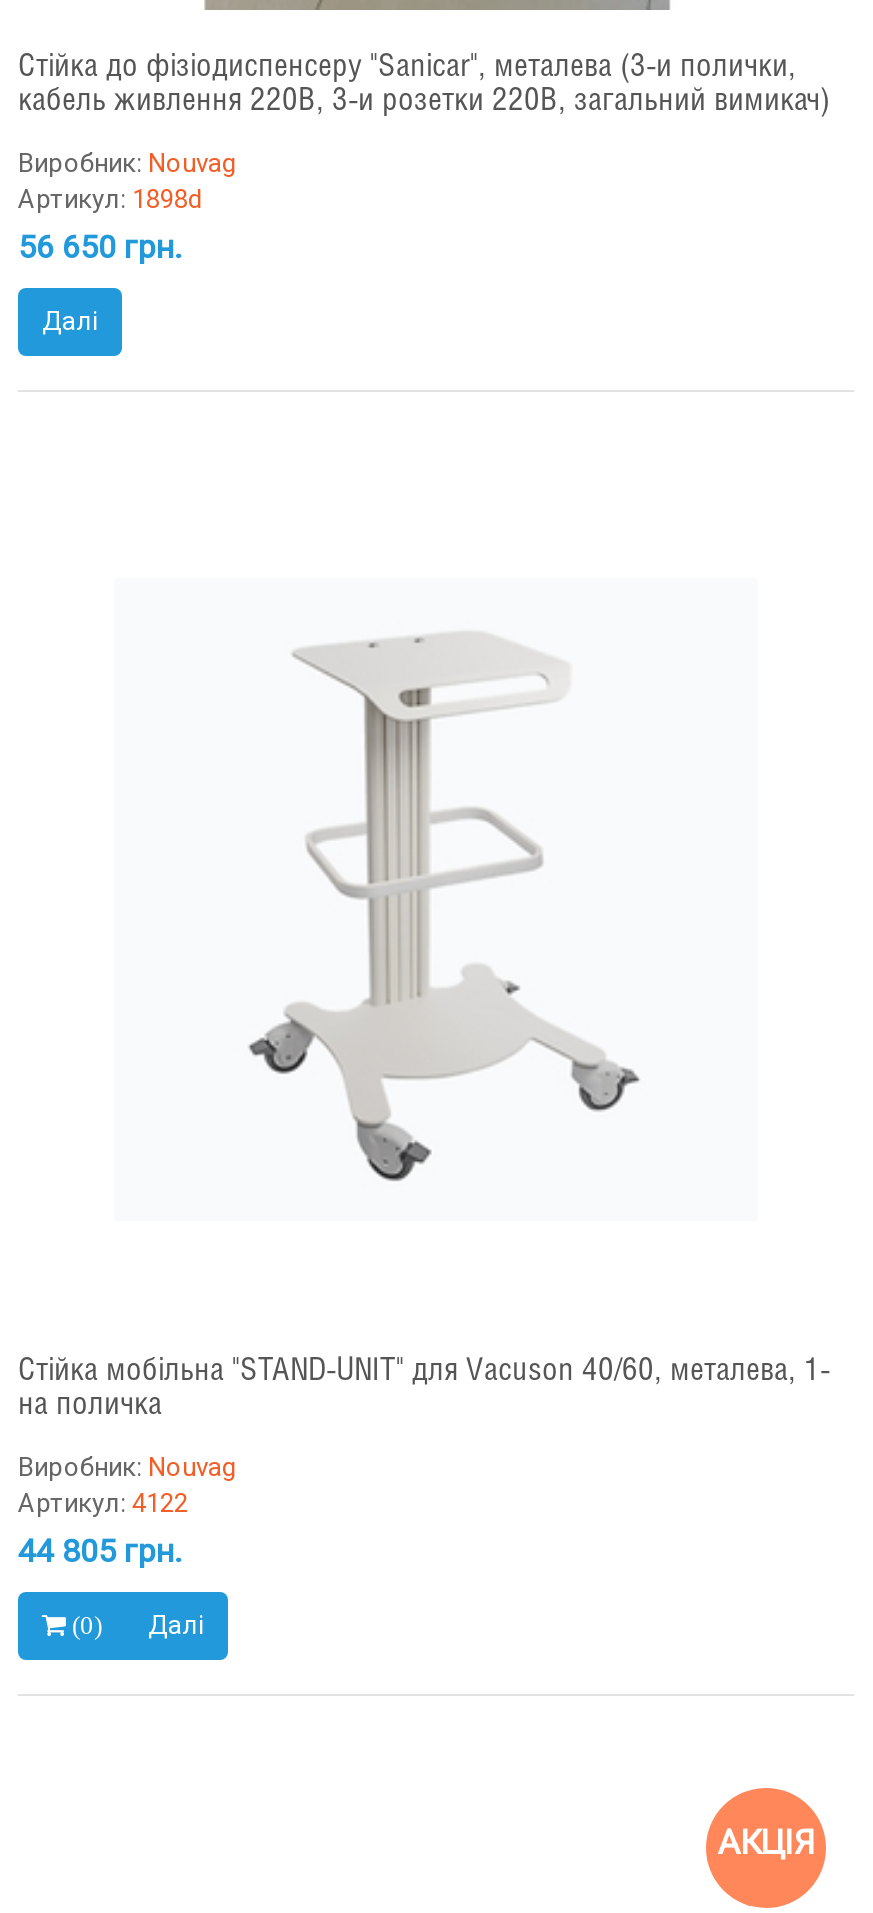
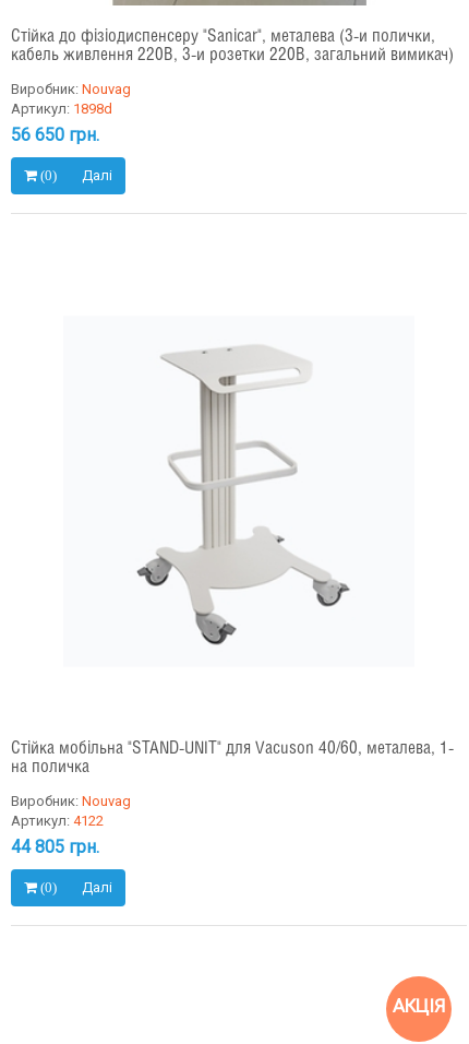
+ (0)
